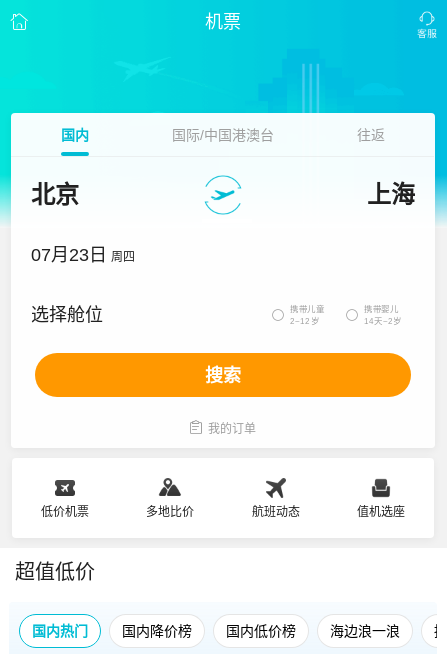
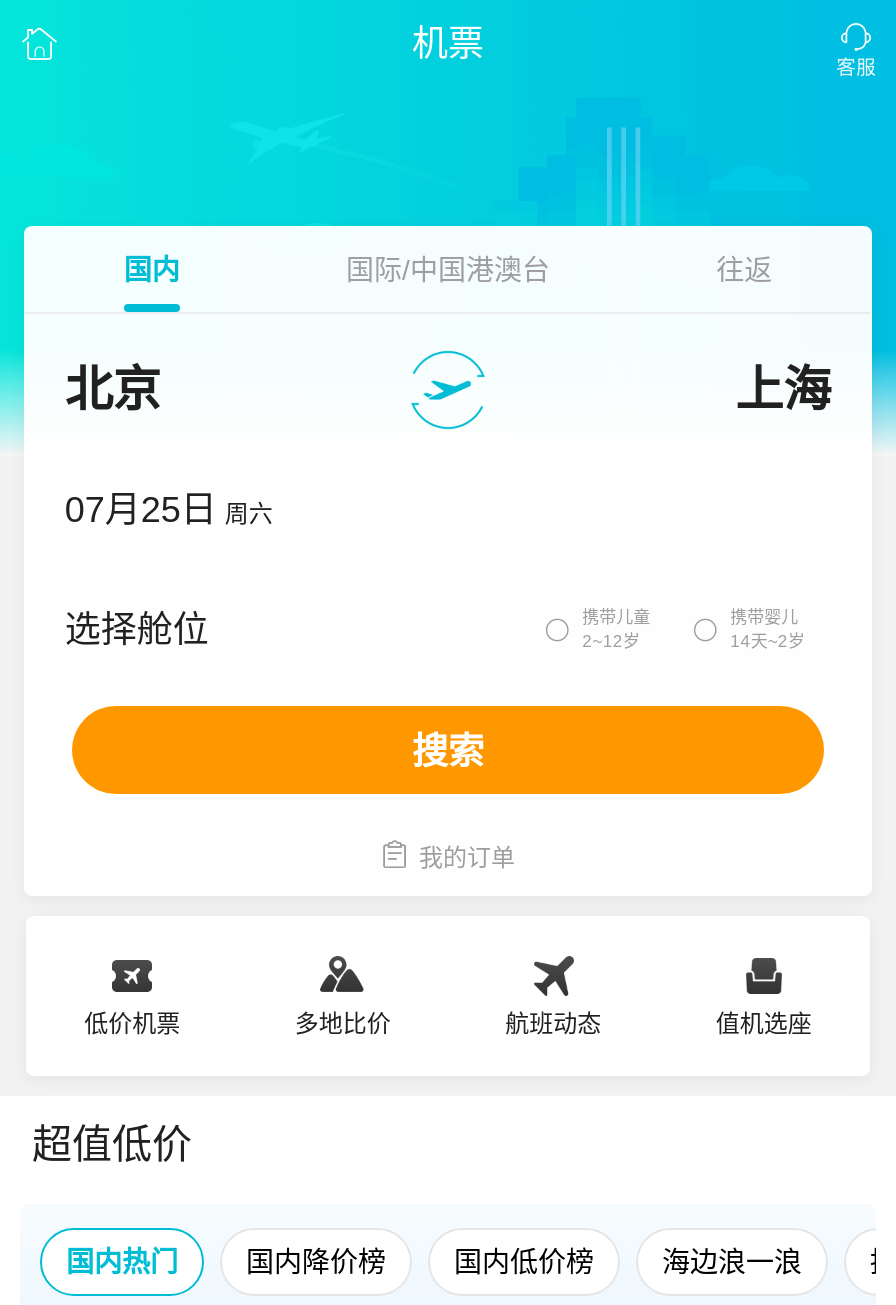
- 07月23日 周四
+ 07月25日 周六
